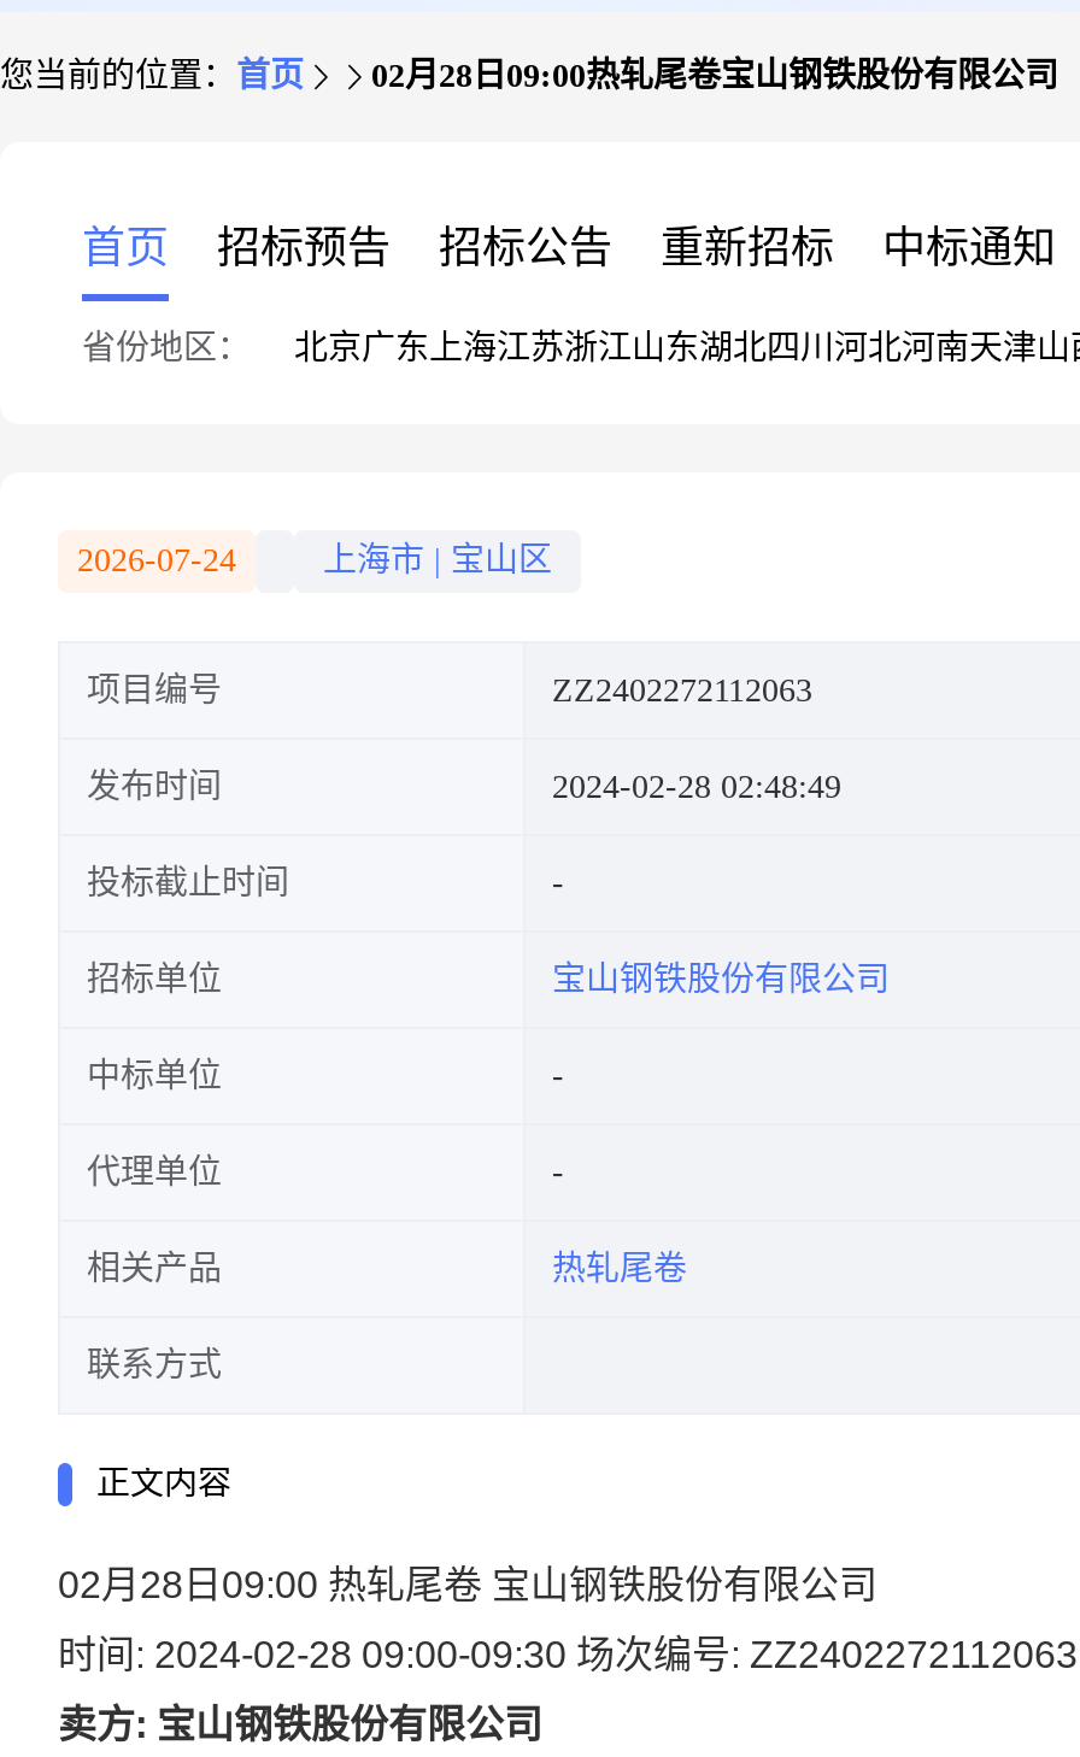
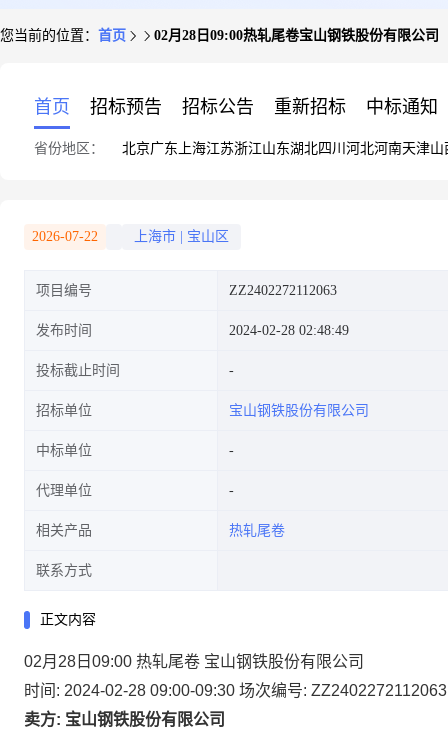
- 2026-07-24
+ 2026-07-22
